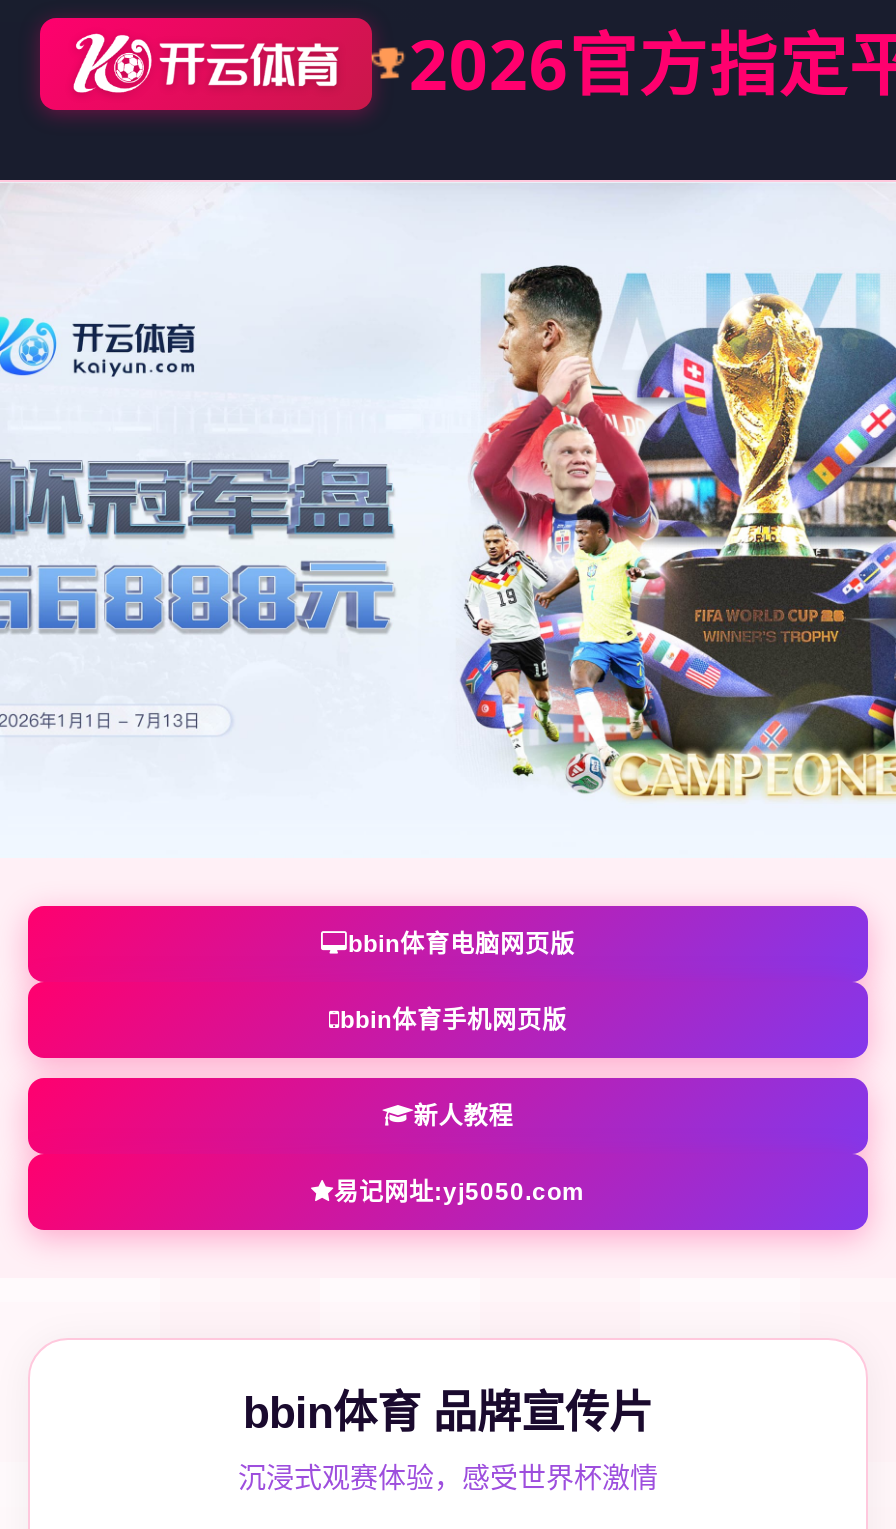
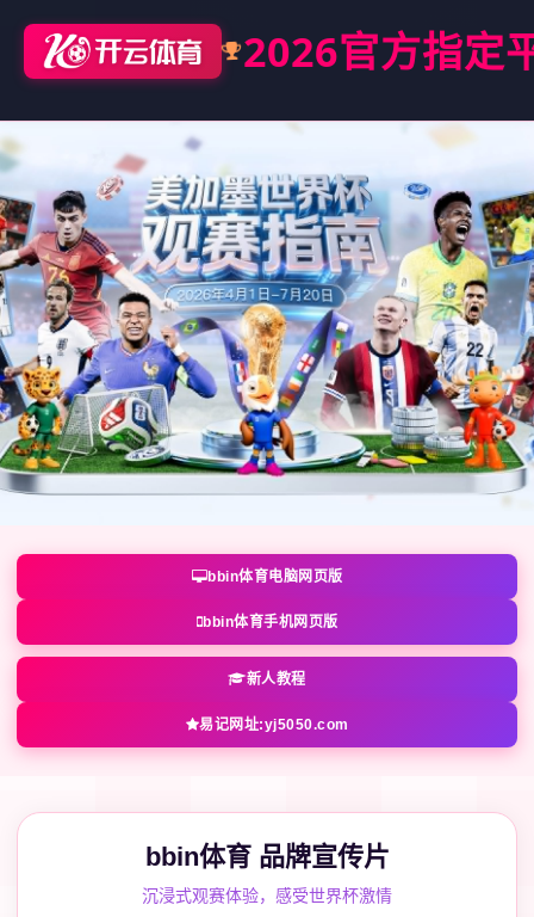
- [image]
+ [image]
